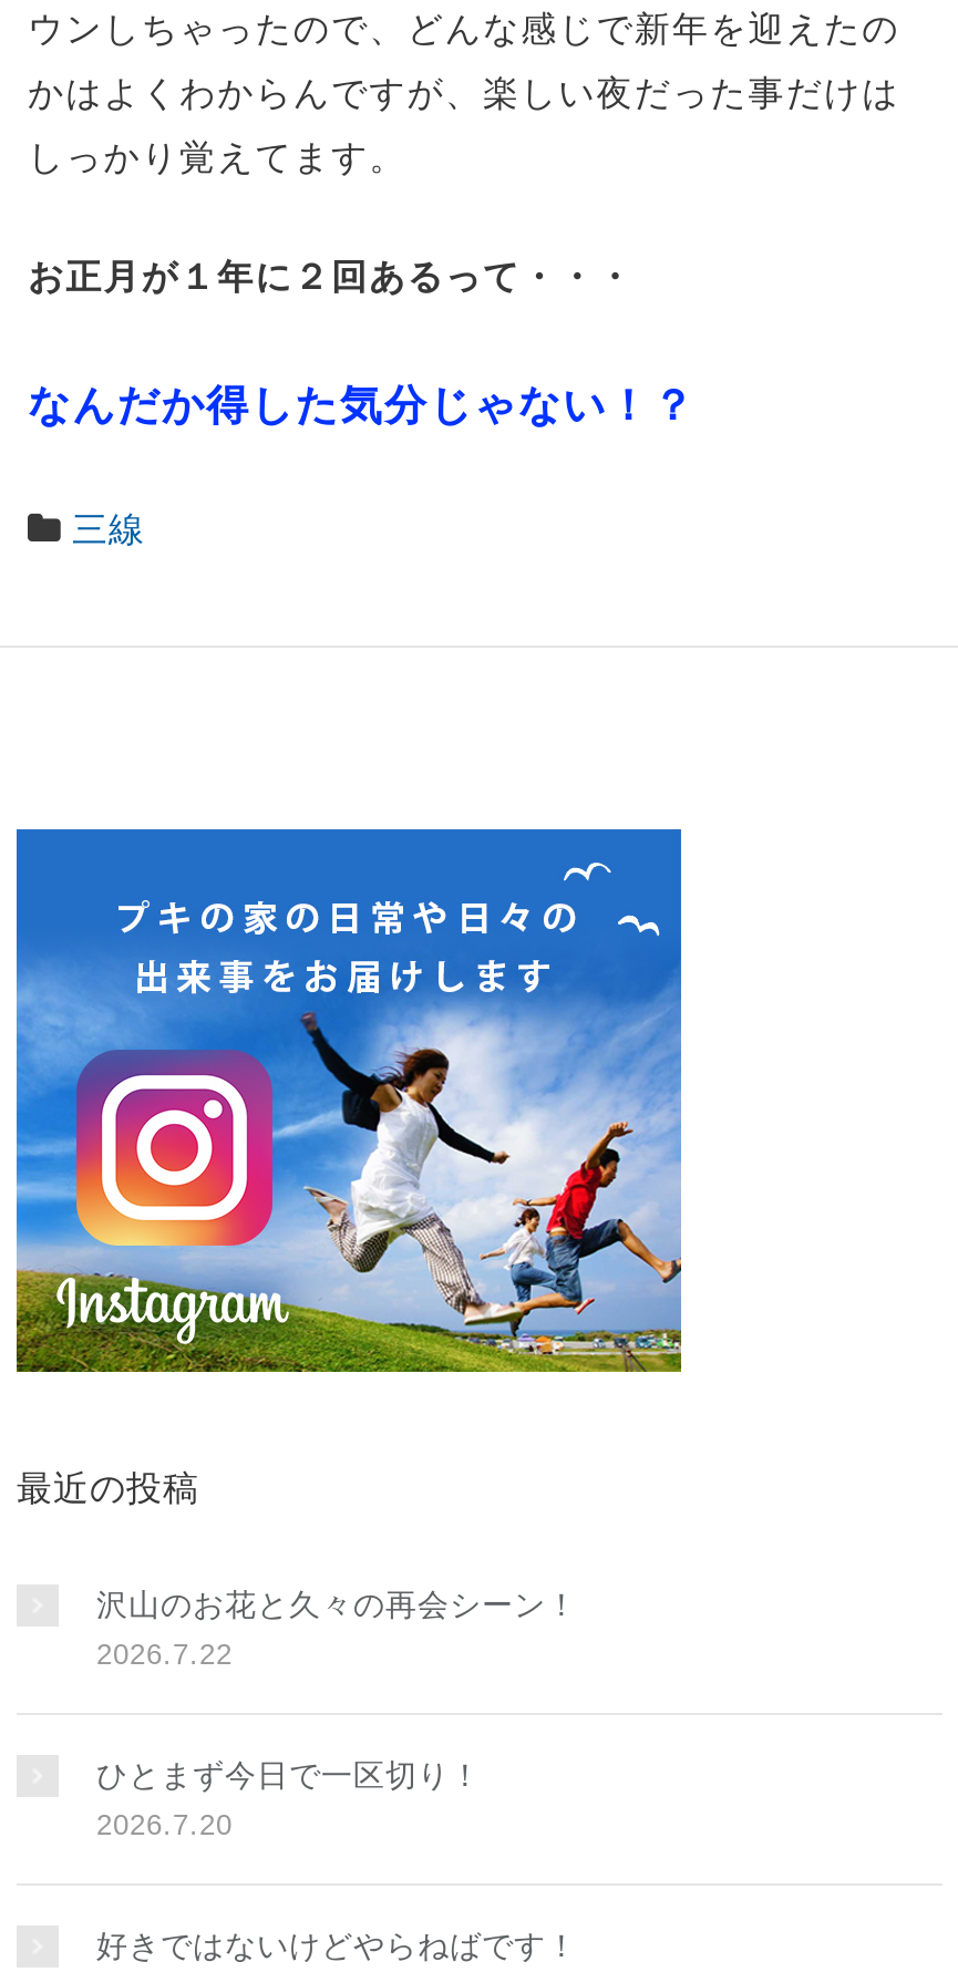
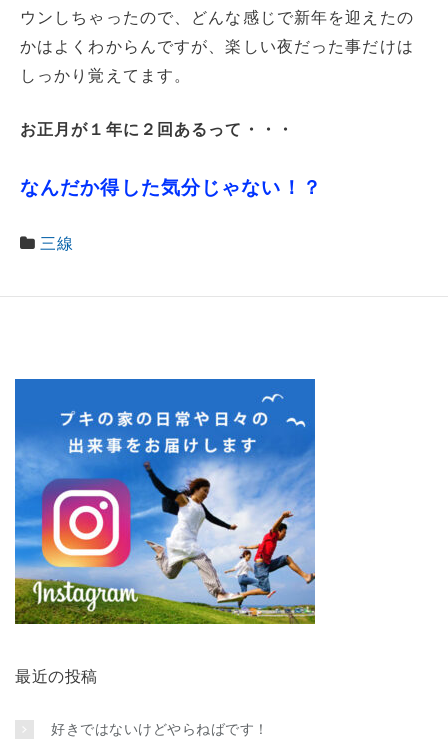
- 沢山のお花と久々の再会シーン！
- 2026.7.22
- ひとまず今日で一区切り！
- 2026.7.20
